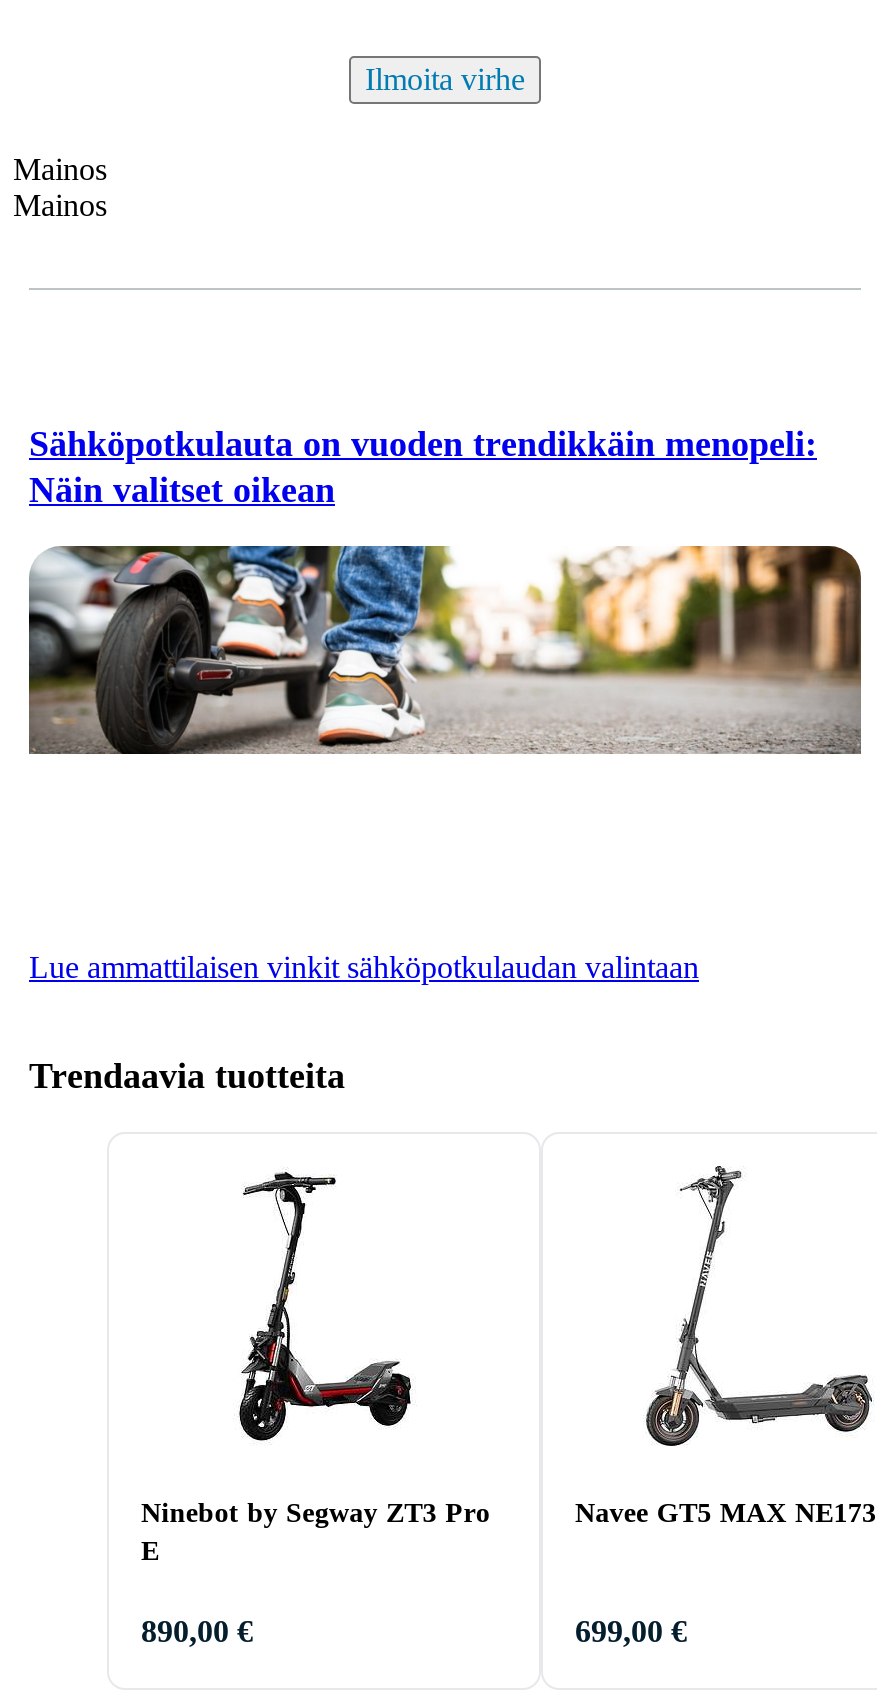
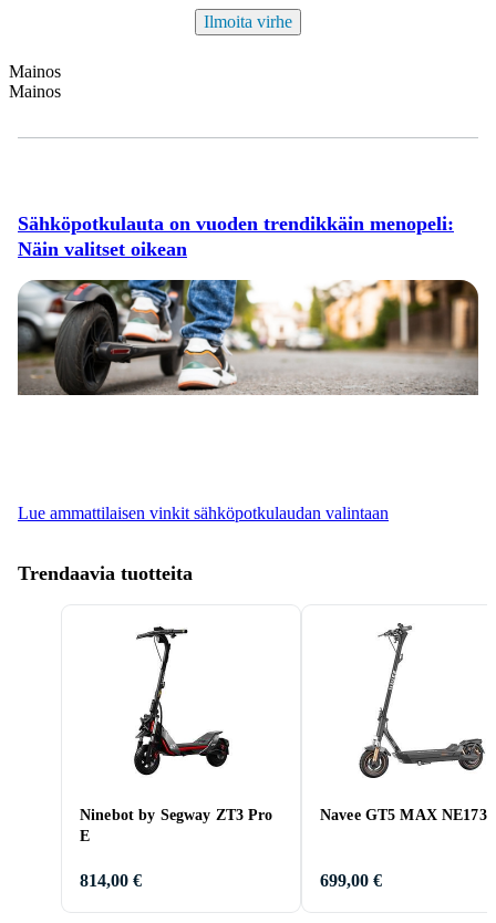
- 890,00 €
+ 814,00 €
